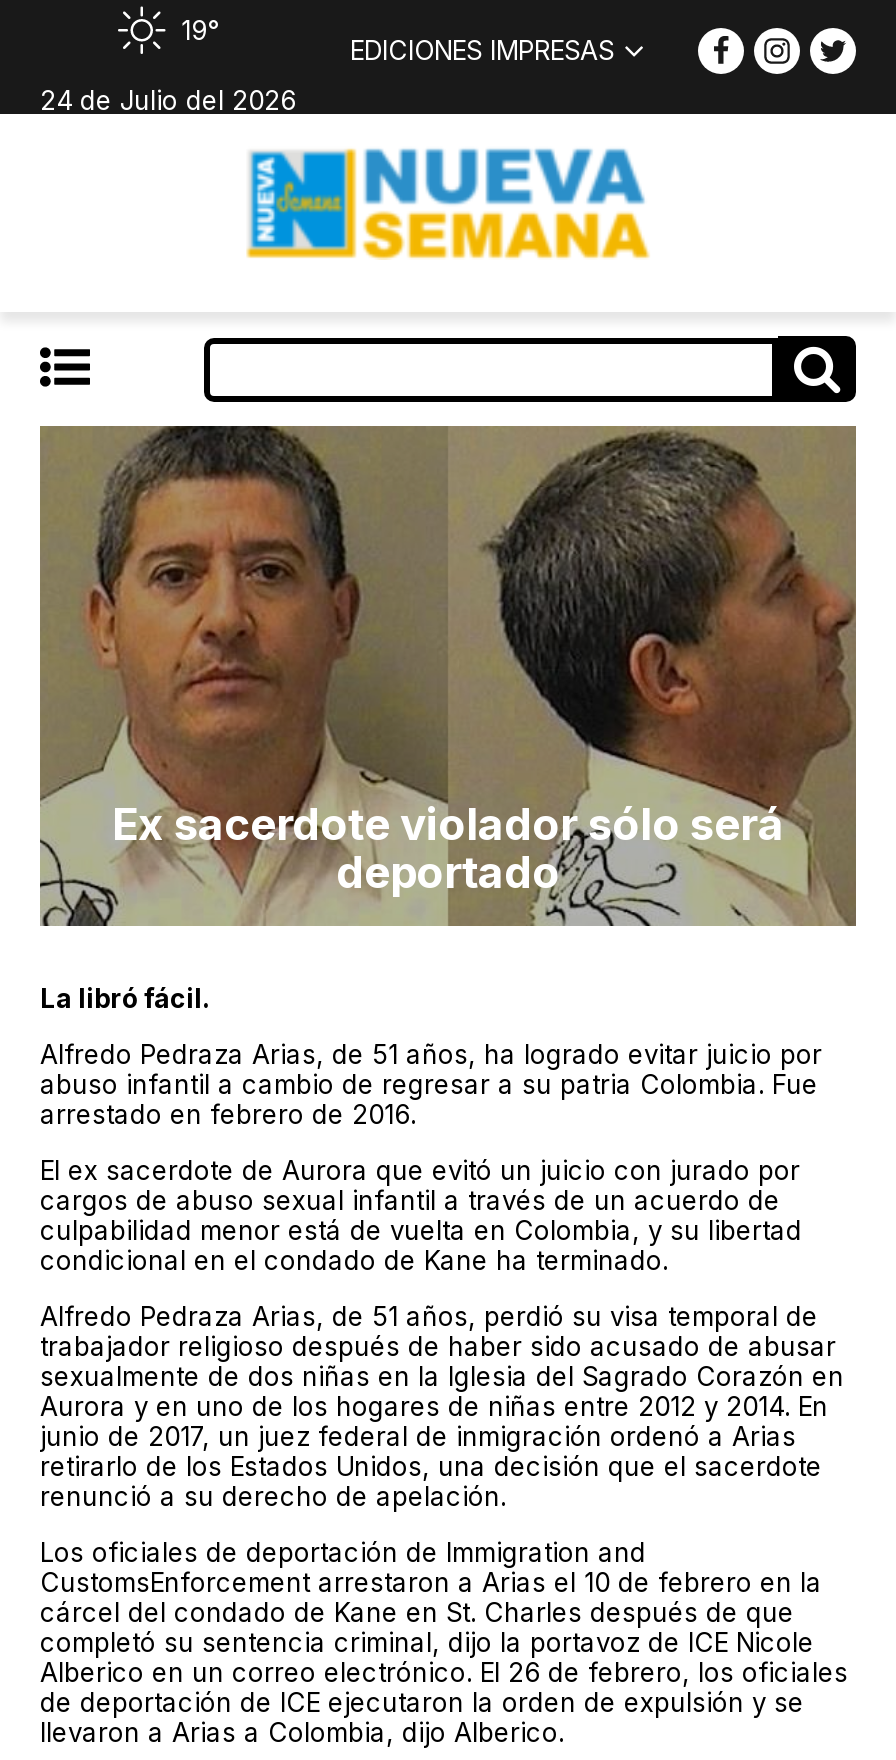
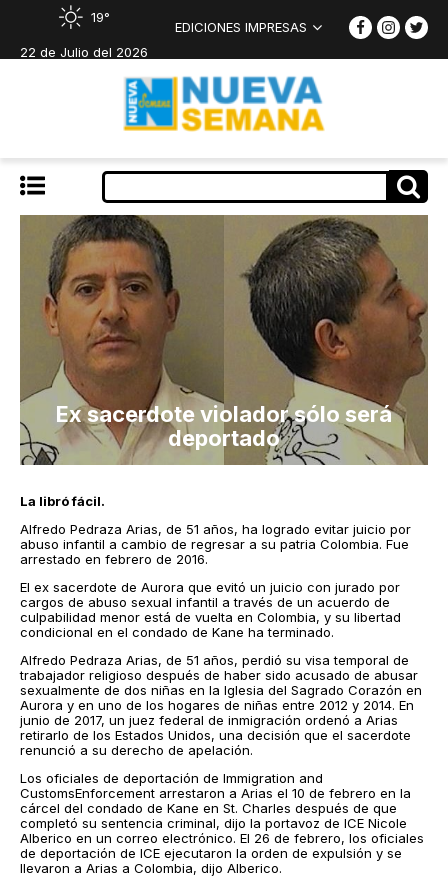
- 24 de Julio del 2026
+ 22 de Julio del 2026
